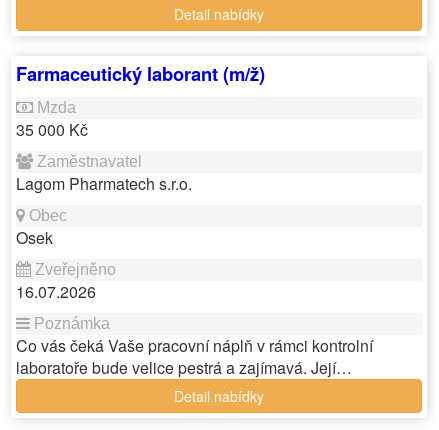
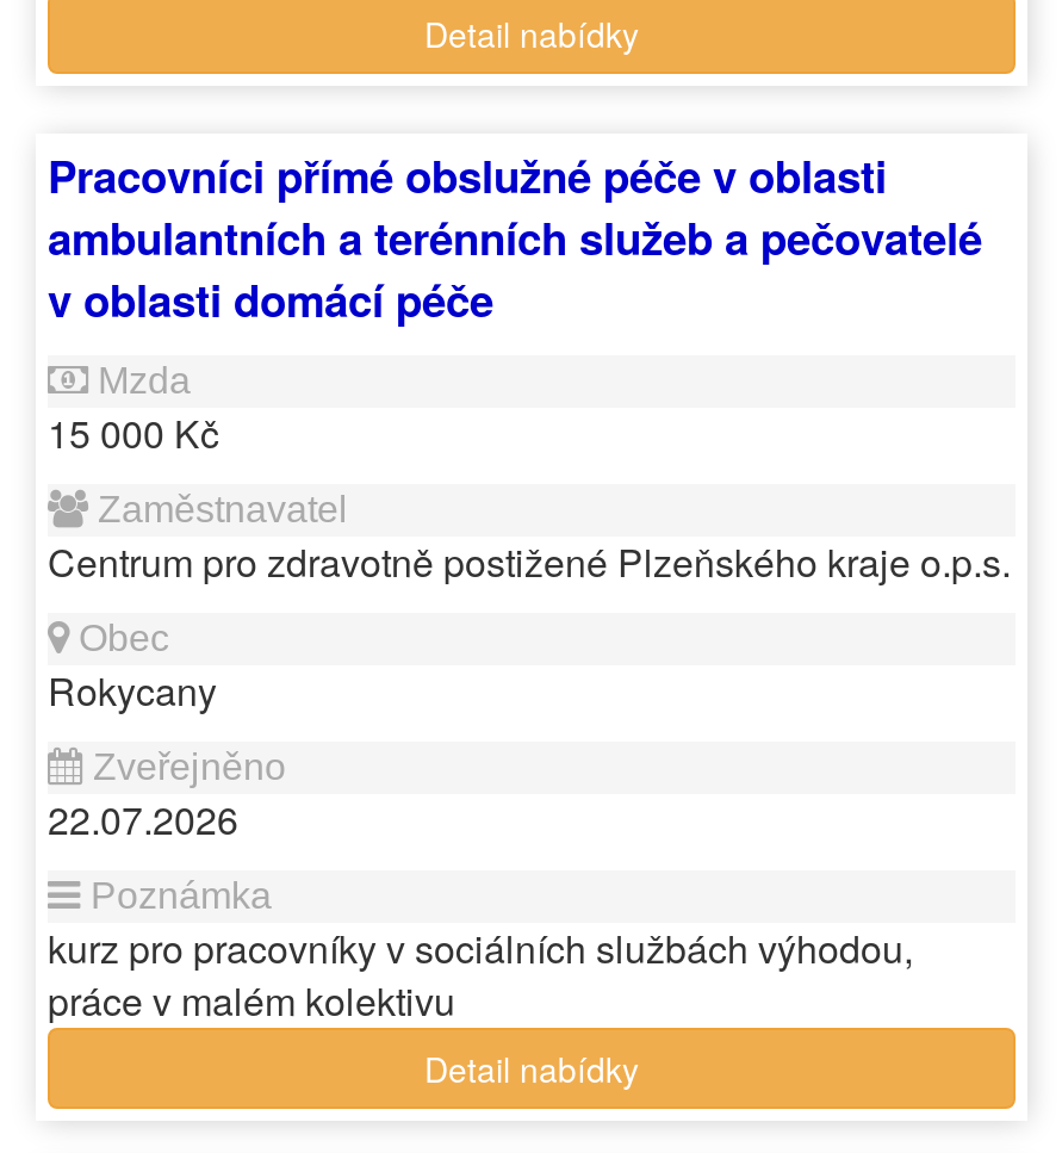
- Farmaceutický laborant (m/ž)
+ Pracovníci přímé obslužné péče v oblasti
+ ambulantních a terénních služeb a pečovatelé
+ v oblasti domácí péče

- 35 000 Kč
+ 15 000 Kč

- Lagom Pharmatech s.r.o.
+ Centrum pro zdravotně postižené Plzeňského kraje o.p.s.

- Osek
+ Rokycany

- 16.07.2026
+ 22.07.2026

- Co vás čeká Vaše pracovní náplň v rámci kontrolní
- laboratoře bude velice pestrá a zajímavá. Její…
+ kurz pro pracovníky v sociálních službách výhodou,
+ práce v malém kolektivu
